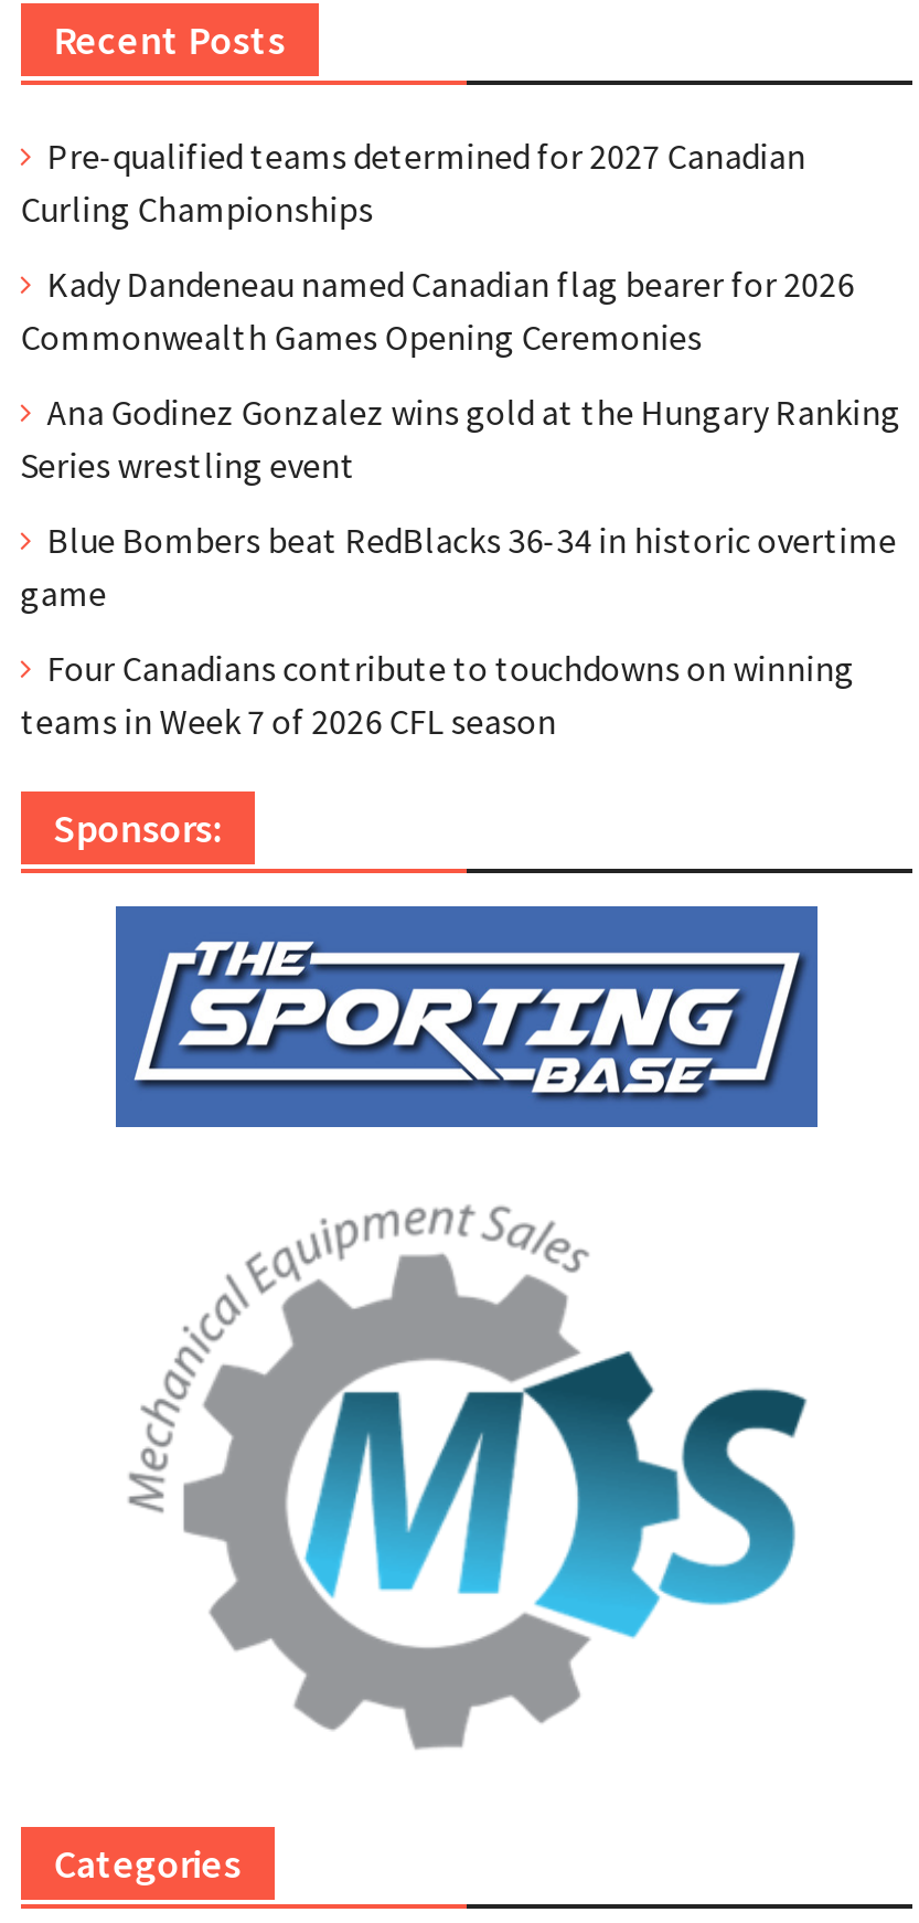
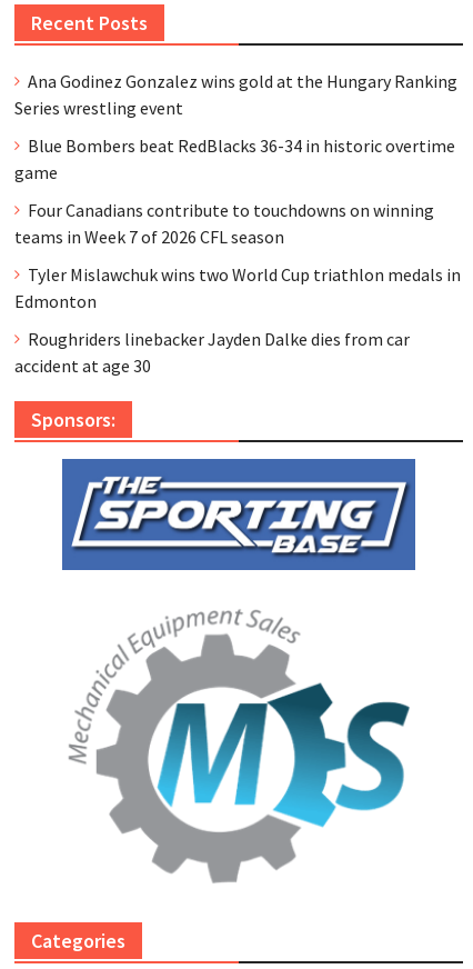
- Pre-qualified teams determined for 2027 Canadian
- Curling Championships
- Kady Dandeneau named Canadian flag bearer for 2026
- Commonwealth Games Opening Ceremonies

moved up: Ana Godinez Gonzalez wins gold at the Hungary Ranking | Series wrestling event | Blue Bombers beat RedBlacks 36-34 in historic overtime | game | Four Canadians contribute to touchdowns on winning | teams in Week 7 of 2026 CFL season

+ Tyler Mislawchuk wins two World Cup triathlon medals in
+ Edmonton
+ Roughriders linebacker Jayden Dalke dies from car
+ accident at age 30
